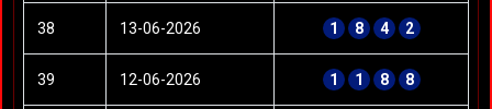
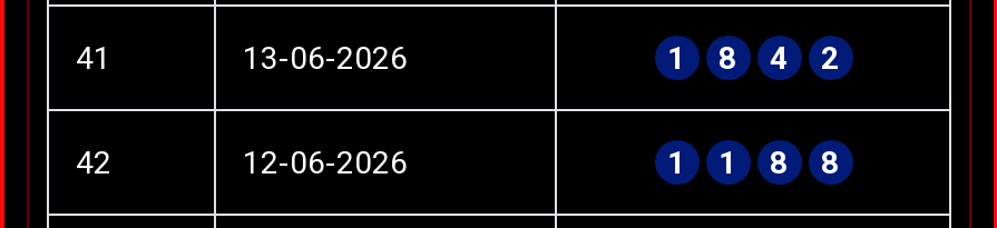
- 38
+ 41

- 39
+ 42
